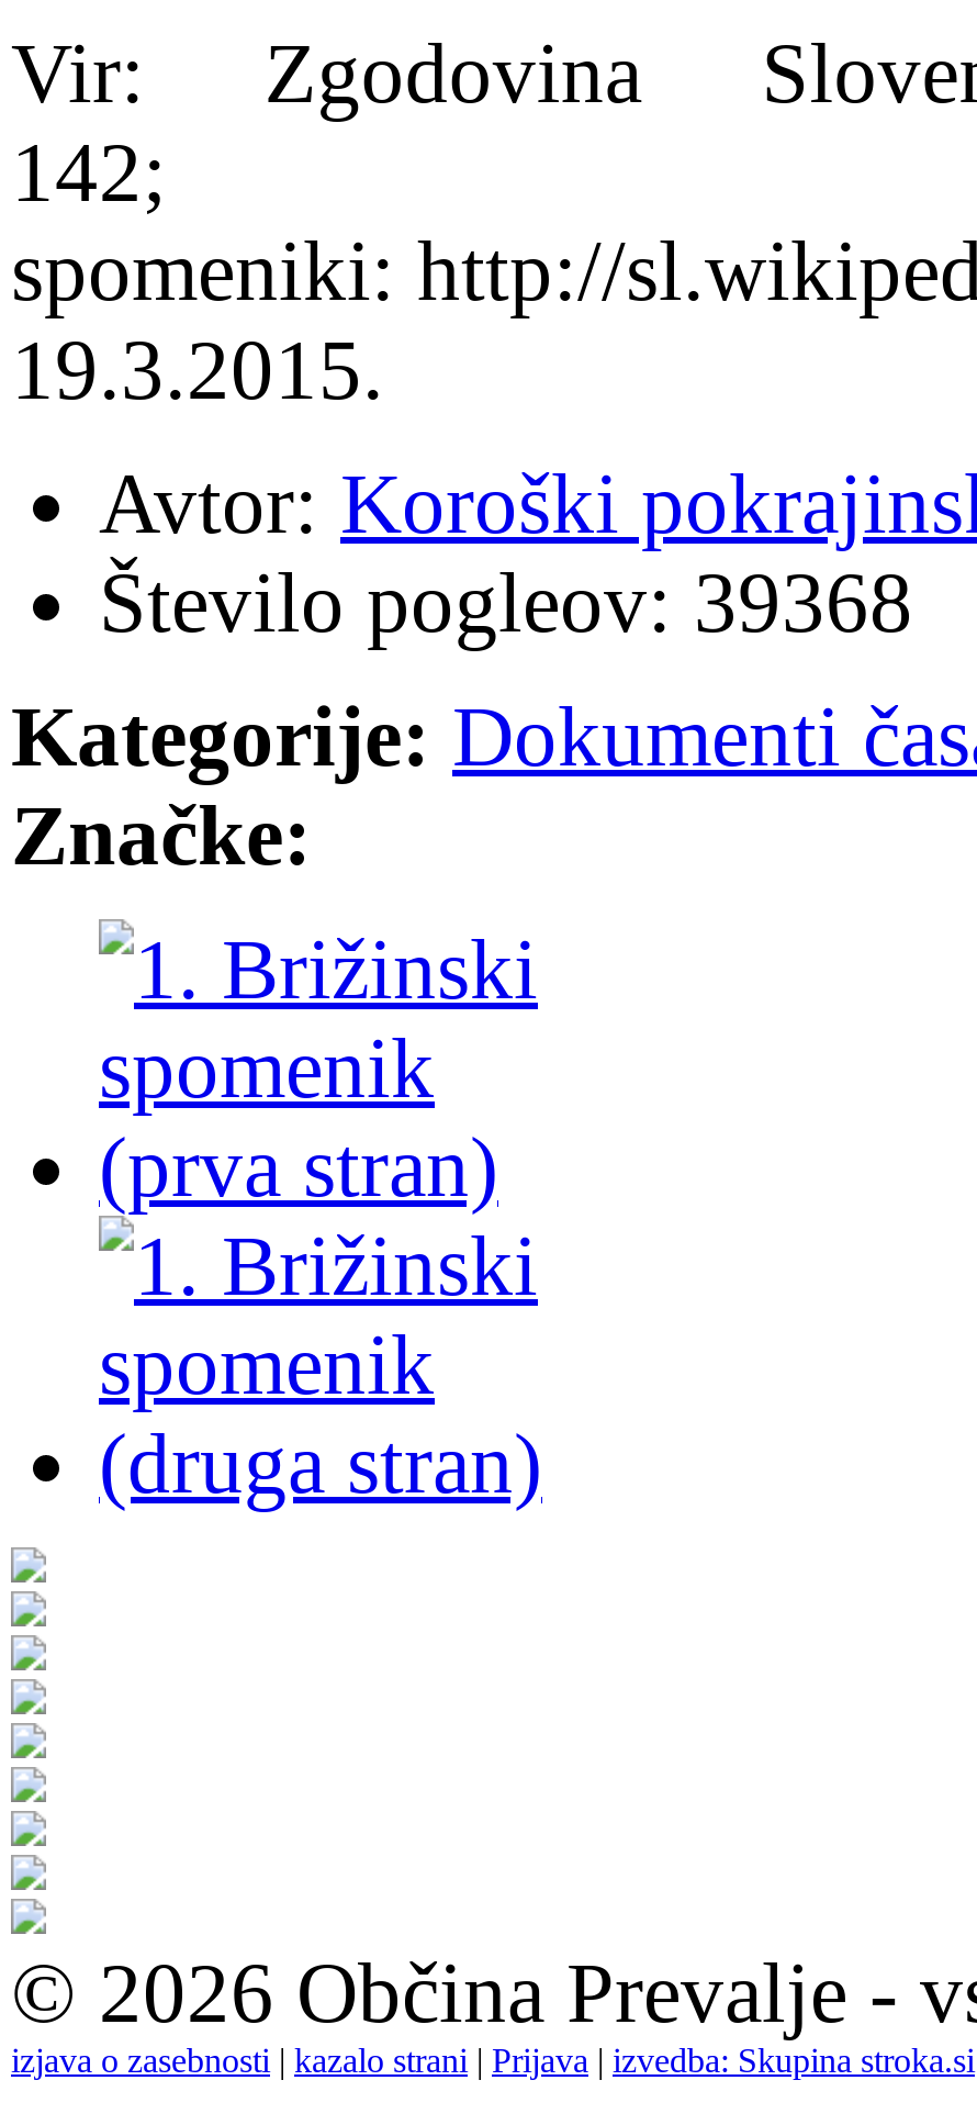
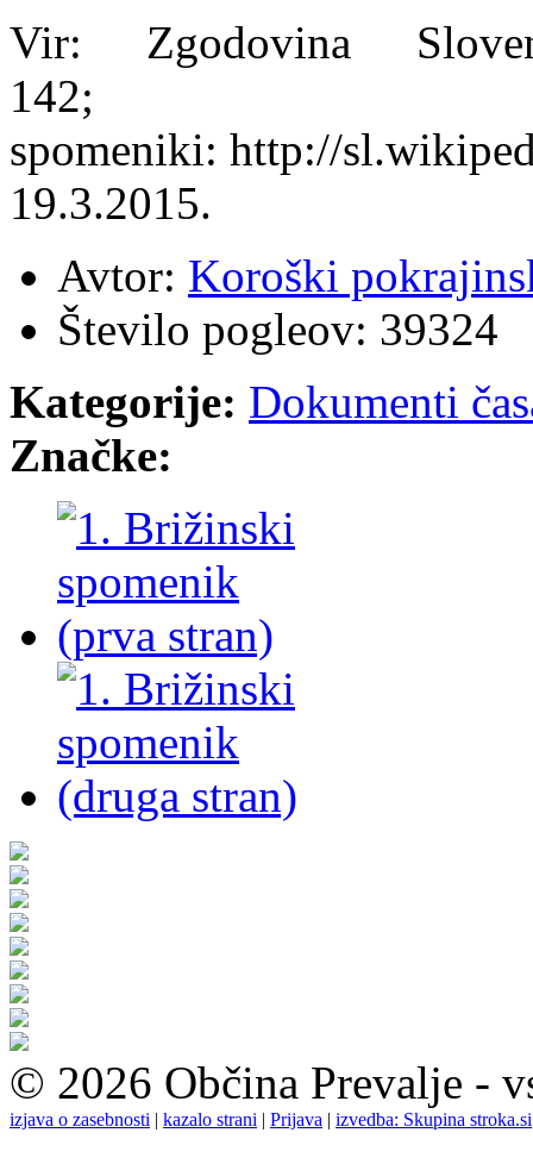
- Število pogleov: 39368
+ Število pogleov: 39324
